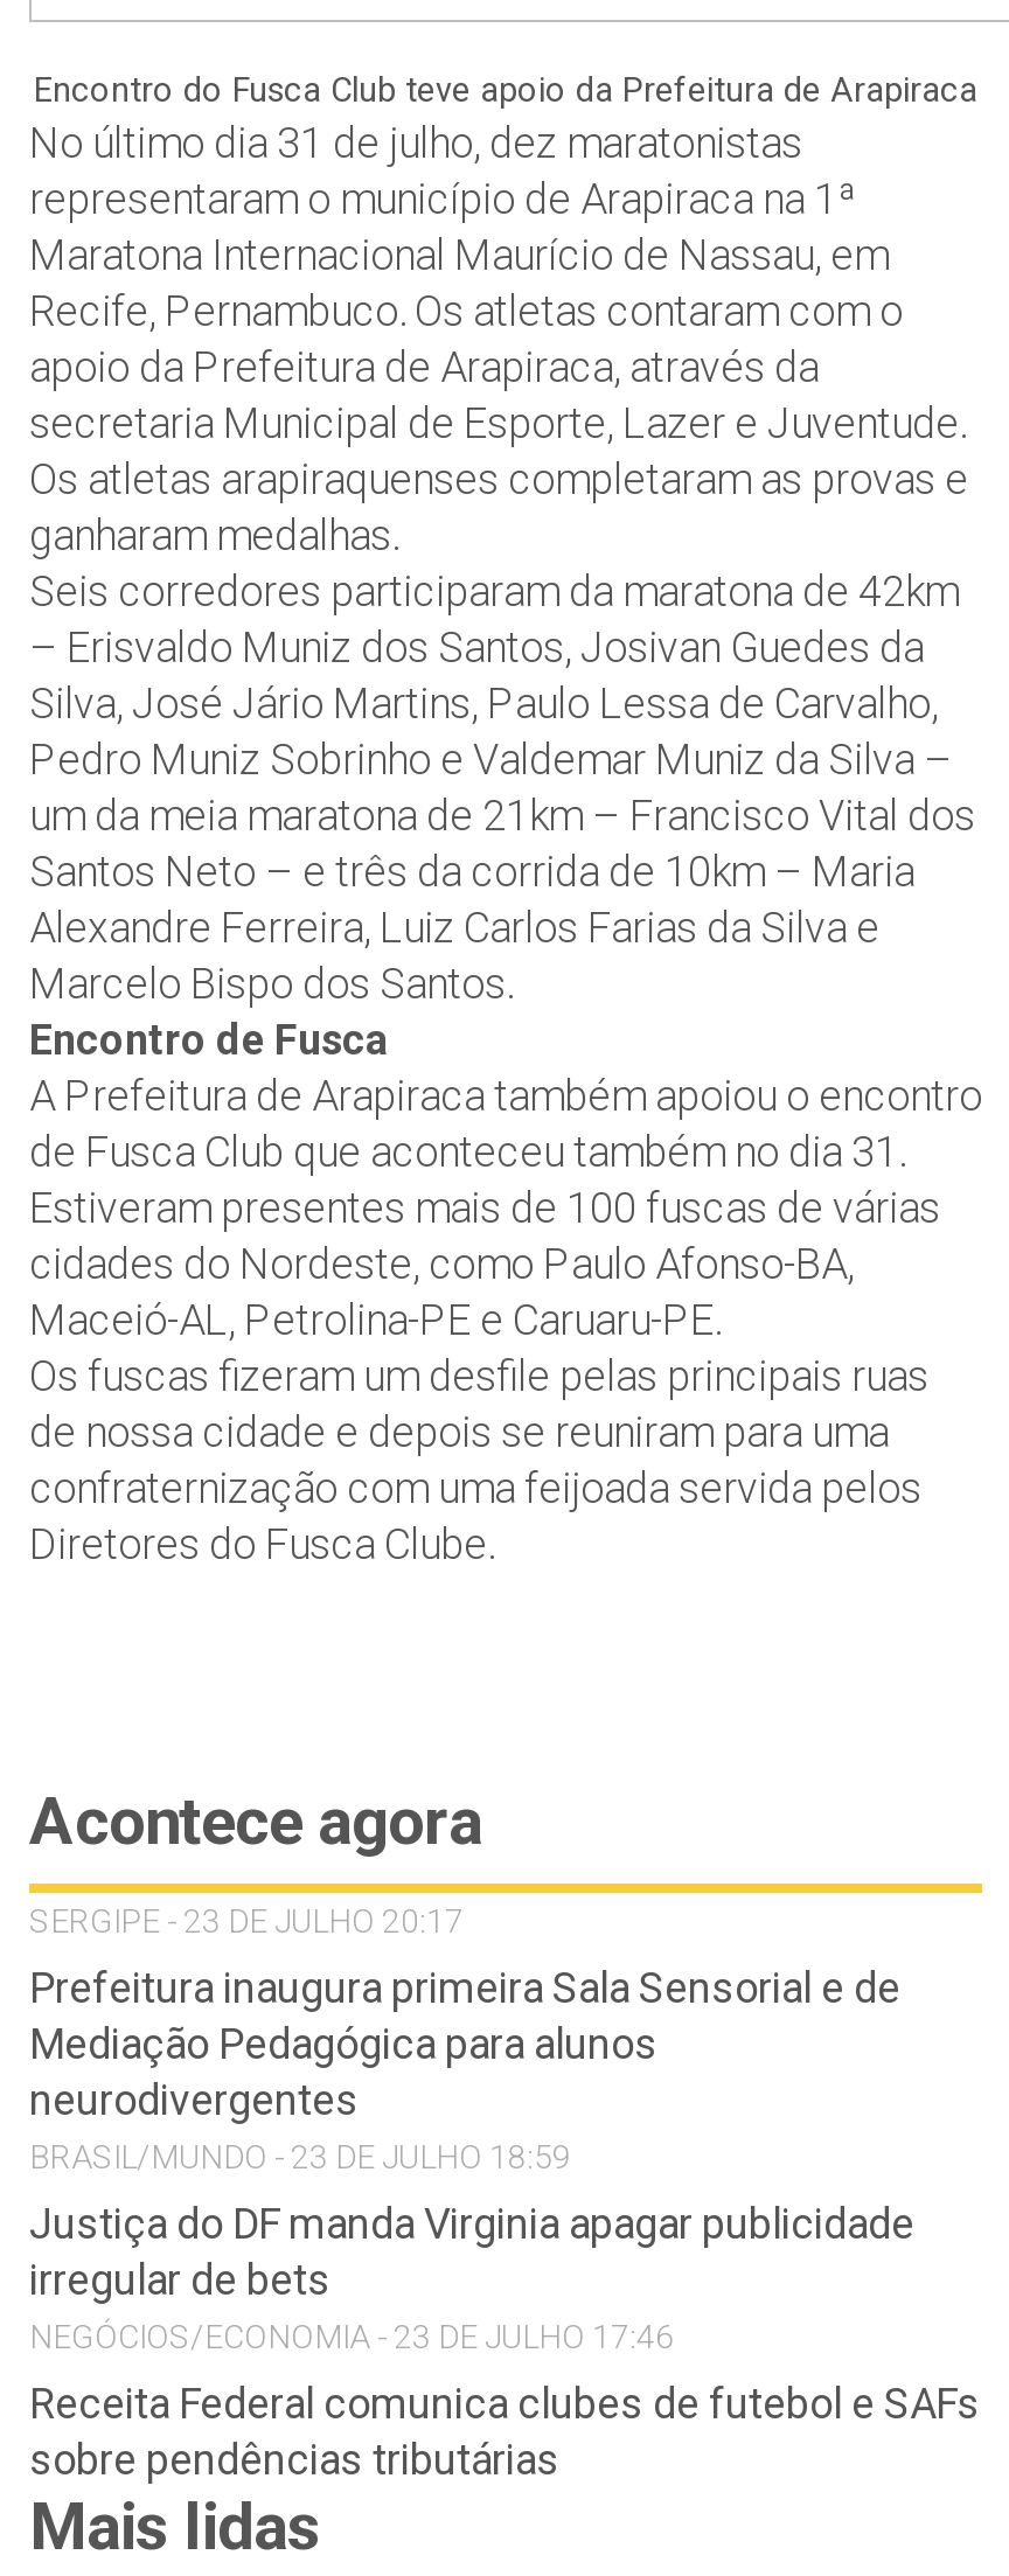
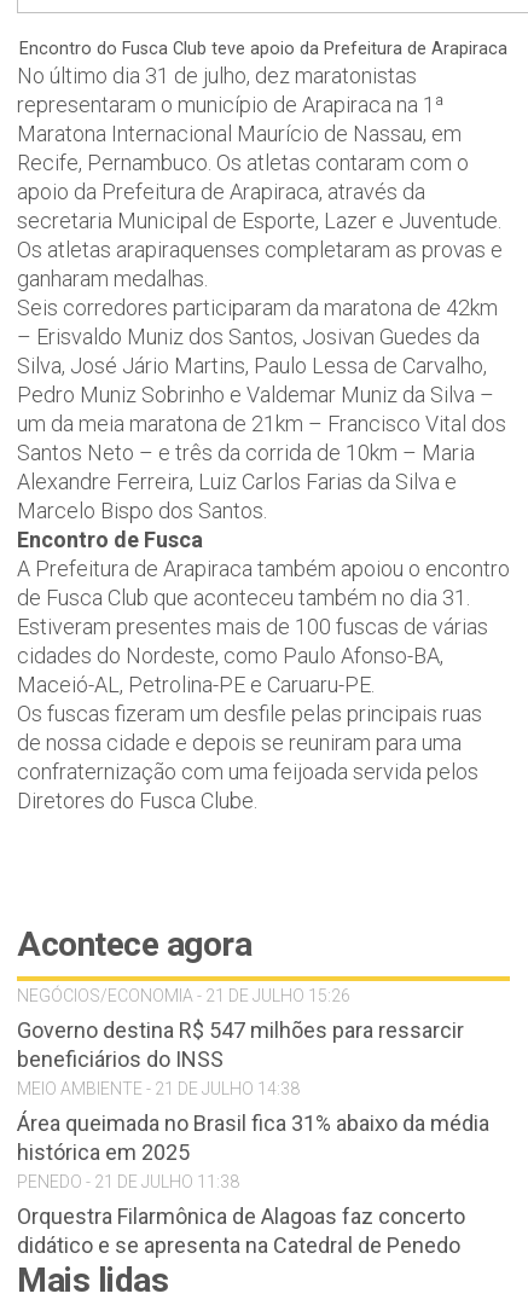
- SERGIPE - 23 DE JULHO 20:17
+ NEGÓCIOS/ECONOMIA - 21 DE JULHO 15:26

- Prefeitura inaugura primeira Sala Sensorial e de
- Mediação Pedagógica para alunos
- neurodivergentes
- BRASIL/MUNDO - 23 DE JULHO 18:59
+ Governo destina R$ 547 milhões para ressarcir
+ beneficiários do INSS
+ MEIO AMBIENTE - 21 DE JULHO 14:38

- Justiça do DF manda Virginia apagar publicidade
- irregular de bets
- NEGÓCIOS/ECONOMIA - 23 DE JULHO 17:46
+ Área queimada no Brasil fica 31% abaixo da média
+ histórica em 2025
+ PENEDO - 21 DE JULHO 11:38

- Receita Federal comunica clubes de futebol e SAFs
- sobre pendências tributárias
+ Orquestra Filarmônica de Alagoas faz concerto
+ didático e se apresenta na Catedral de Penedo
